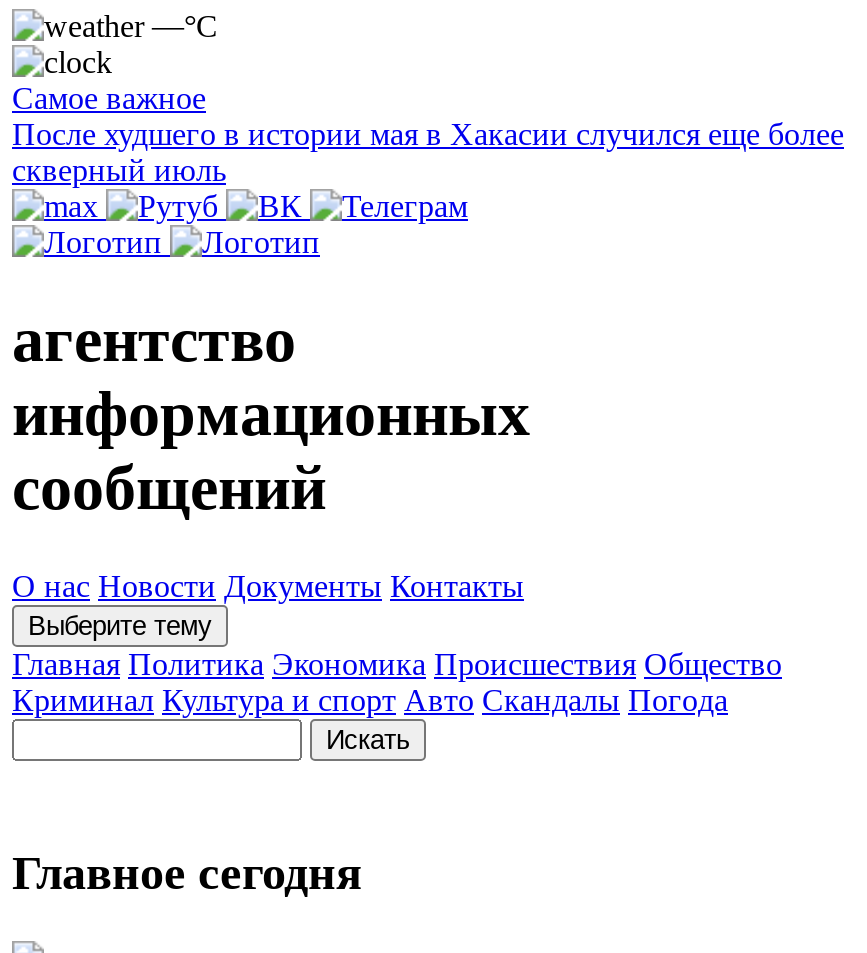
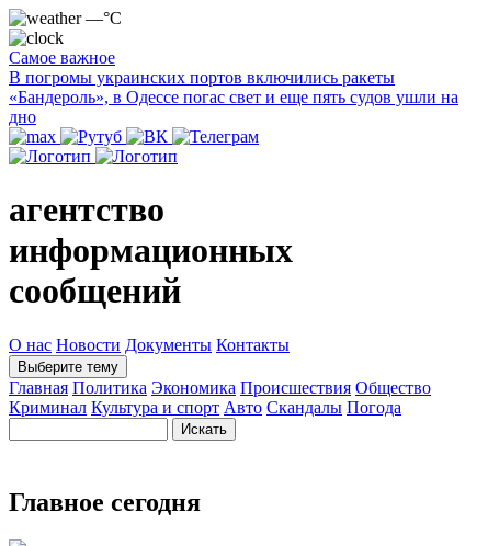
- После худшего в истории мая в Хакасии случился еще более
- скверный июль
+ В погромы украинских портов включились ракеты
+ «Бандероль», в Одессе погас свет и еще пять судов ушли на
+ дно
